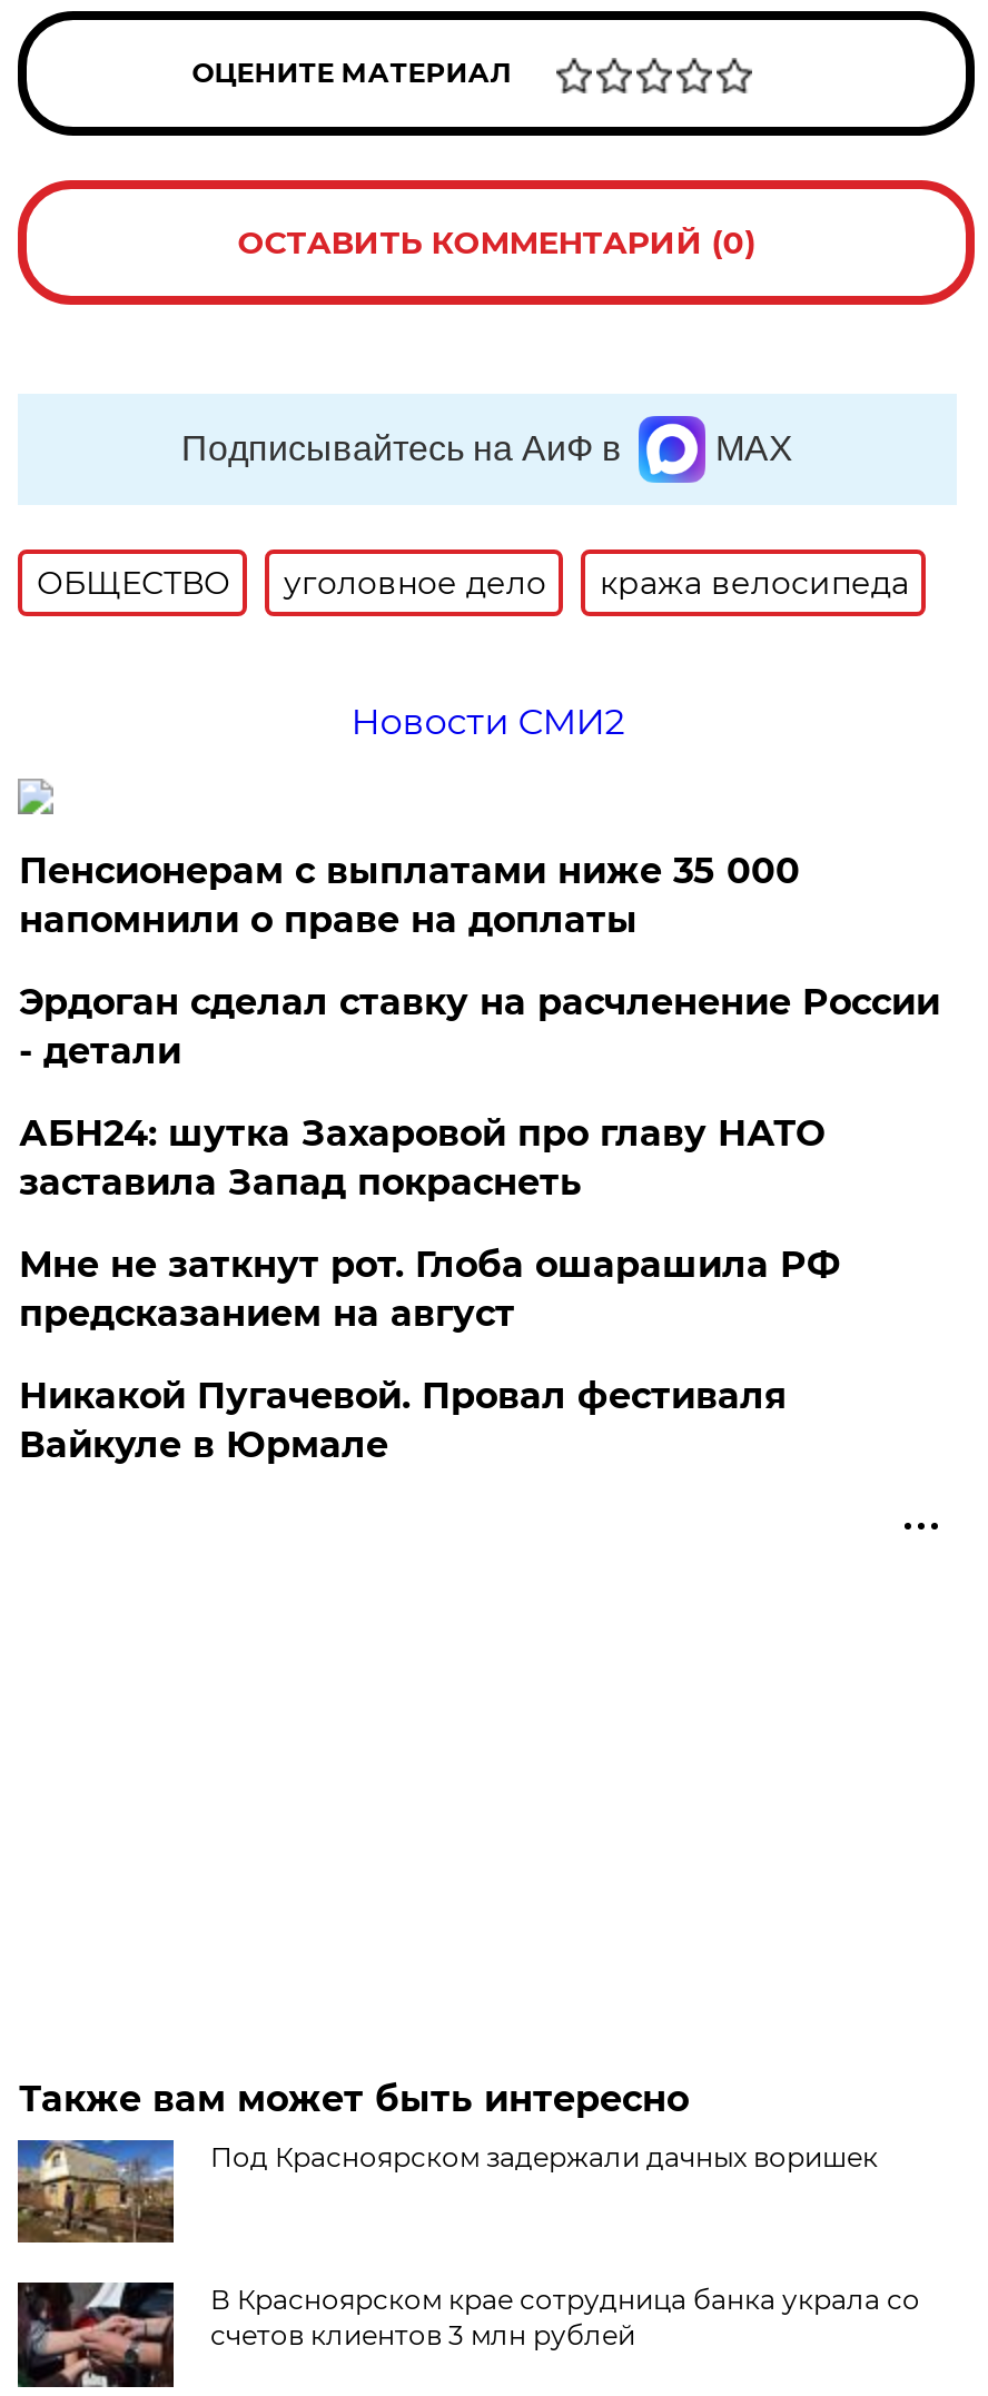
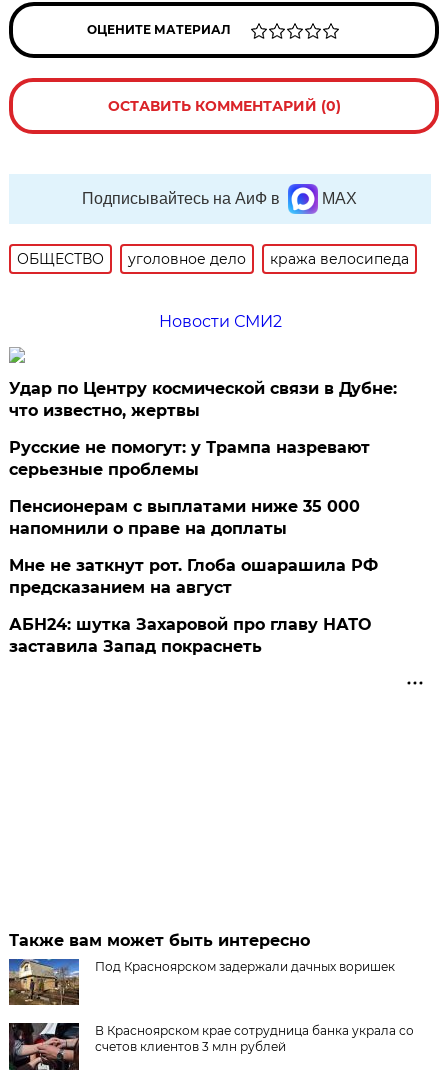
+ Удар по Центру космической связи в Дубне:
+ что известно, жертвы
+ Русские не помогут: у Трампа назревают
+ серьезные проблемы

moved down: Пенсионерам с выплатами ниже 35 000 | напомнили о праве на доплаты

- Эрдоган сделал ставку на расчленение России
- - детали

moved down: АБН24: шутка Захаровой про главу НАТО | заставила Запад покраснеть

- Никакой Пугачевой. Провал фестиваля
- Вайкуле в Юрмале
